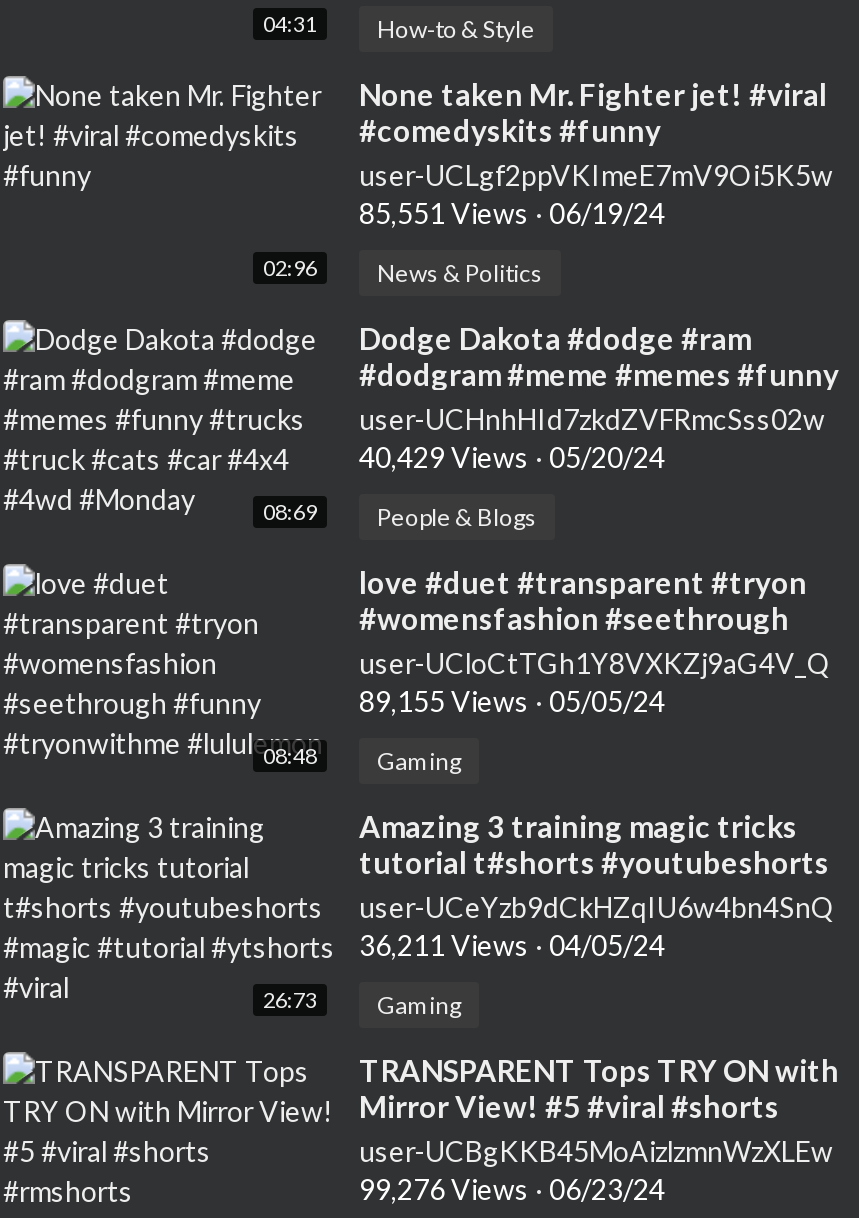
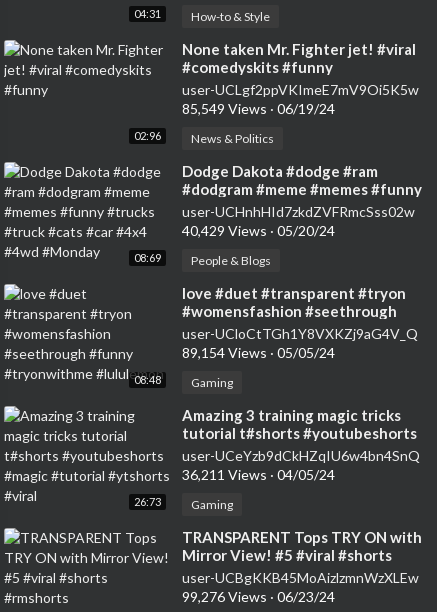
- 85,551 Views · 06/19/24
+ 85,549 Views · 06/19/24

- 89,155 Views · 05/05/24
+ 89,154 Views · 05/05/24
